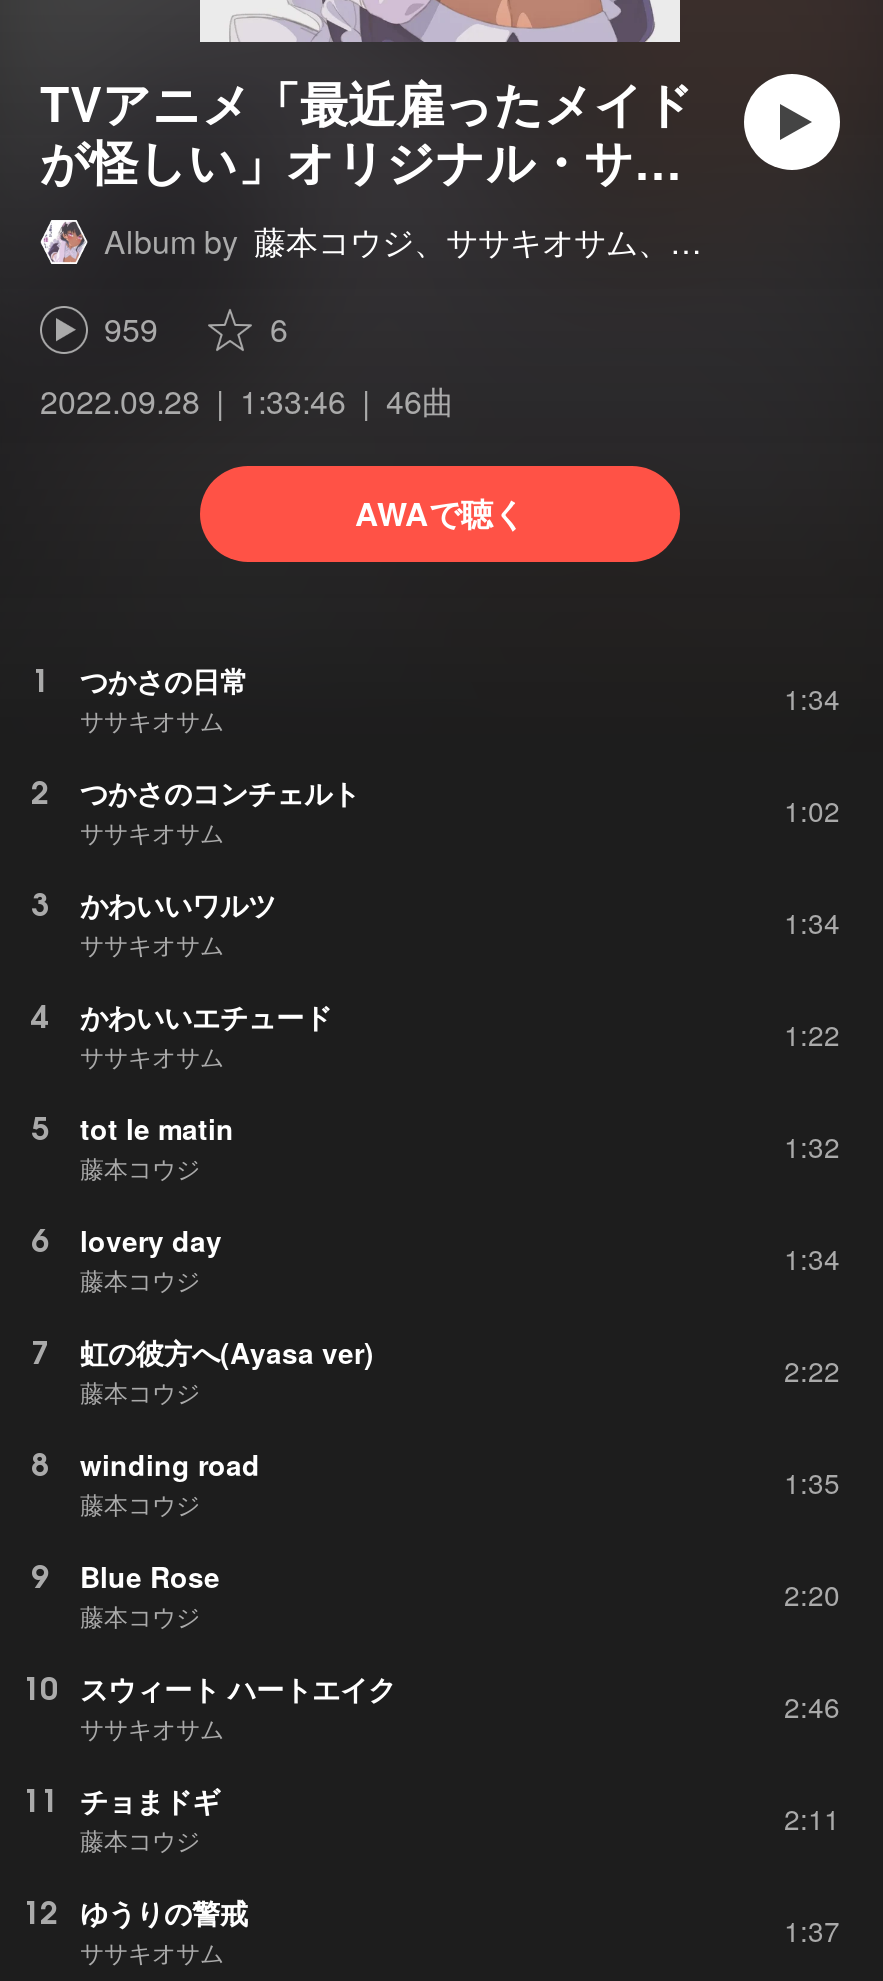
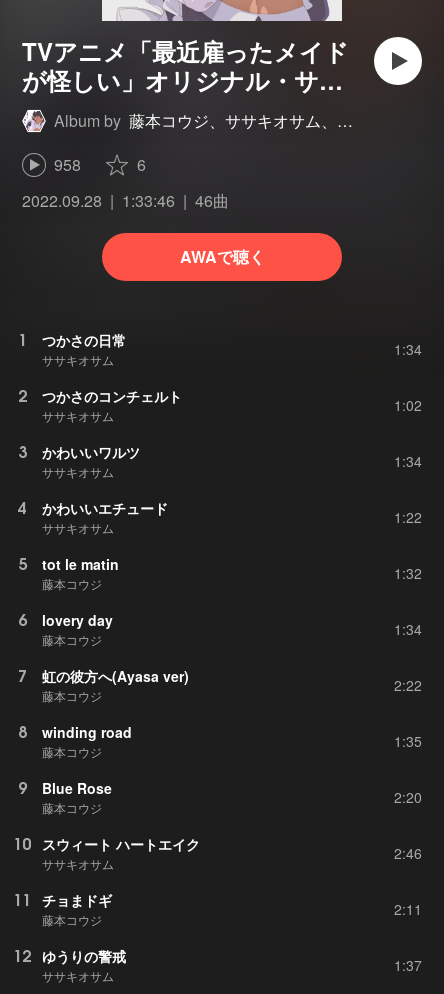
- 959
+ 958
